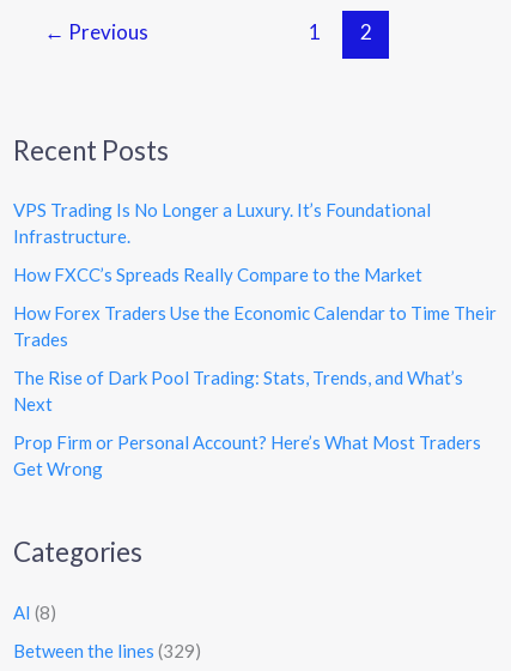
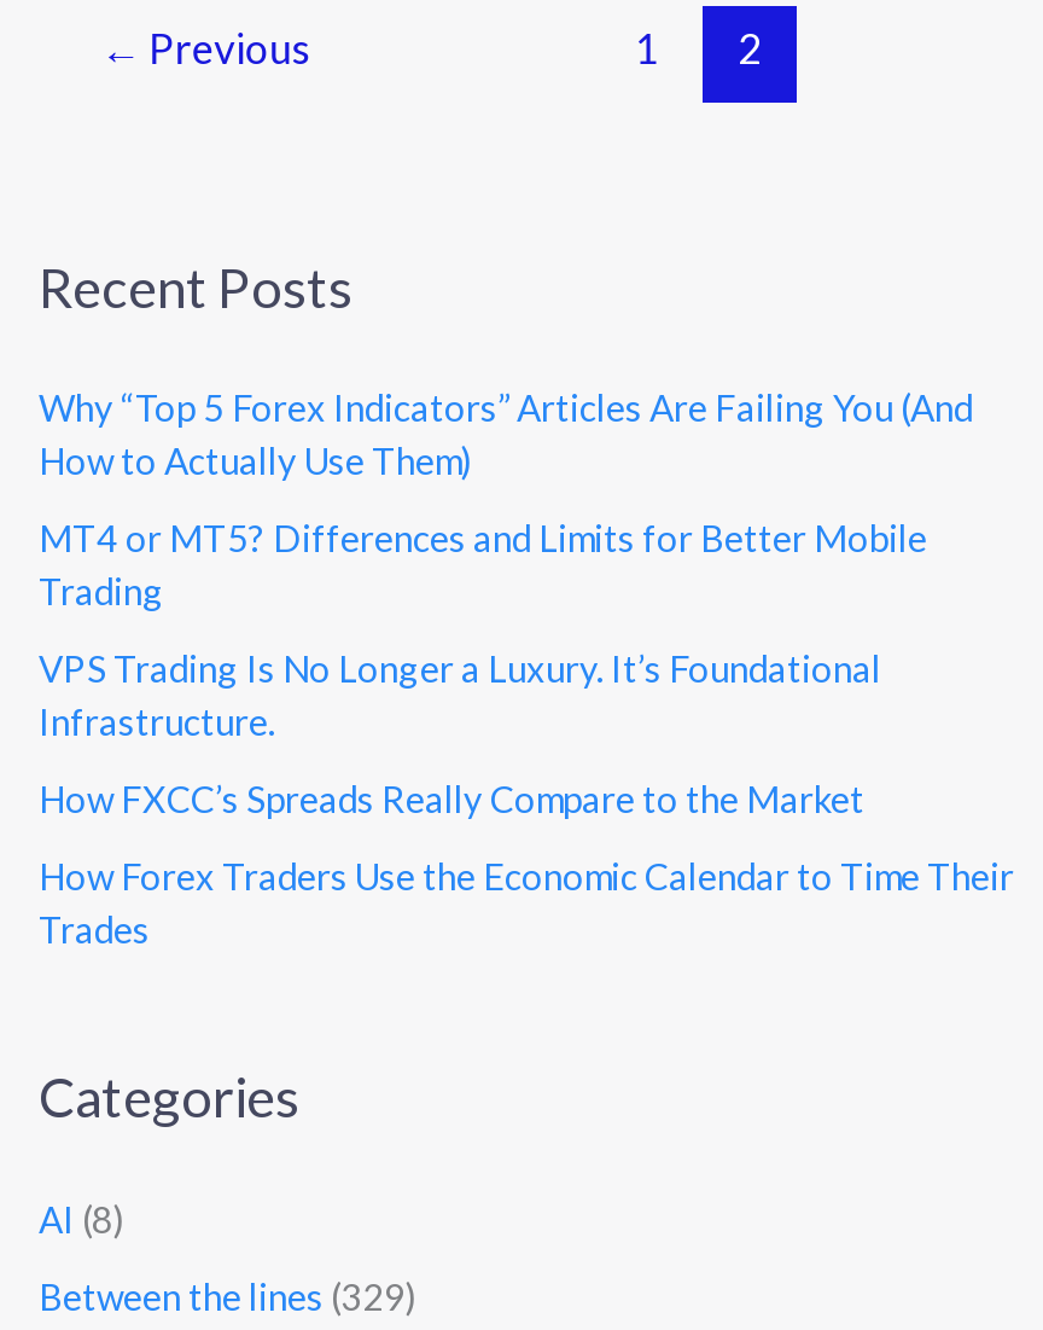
+ Why “Top 5 Forex Indicators” Articles Are Failing You (And
+ How to Actually Use Them)
+ MT4 or MT5? Differences and Limits for Better Mobile
+ Trading

moved down: VPS Trading Is No Longer a Luxury. It’s Foundational | Infrastructure. | How FXCC’s Spreads Really Compare to the Market | How Forex Traders Use the Economic Calendar to Time Their | Trades

- The Rise of Dark Pool Trading: Stats, Trends, and What’s
- Next
- Prop Firm or Personal Account? Here’s What Most Traders
- Get Wrong
